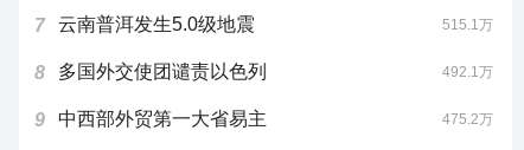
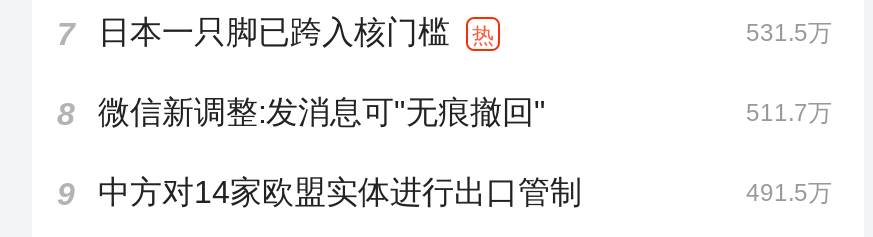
- 云南普洱发生5.0级地震
- 515.1万
+ 日本一只脚已跨入核门槛
+ 热
+ 531.5万

- 多国外交使团谴责以色列
- 492.1万
+ 微信新调整:发消息可"无痕撤回"
+ 511.7万

- 中西部外贸第一大省易主
- 475.2万
+ 中方对14家欧盟实体进行出口管制
+ 491.5万
